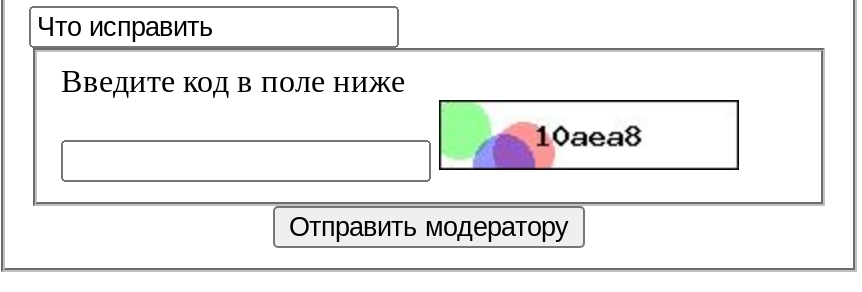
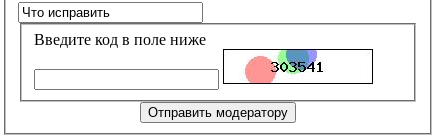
- [image]
+ [image]
